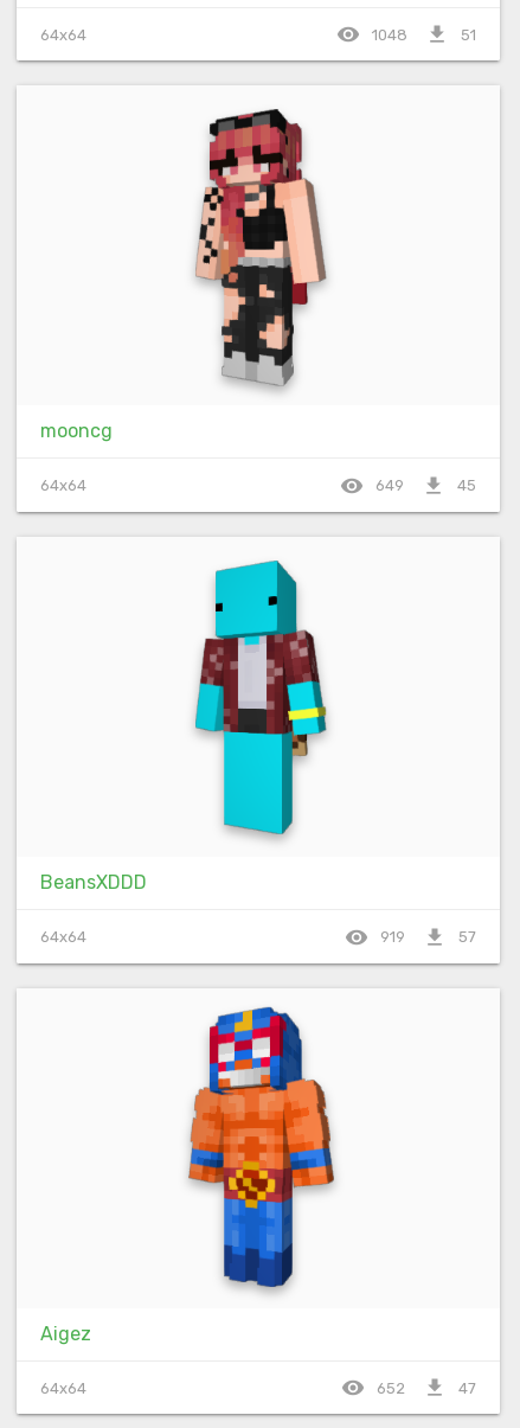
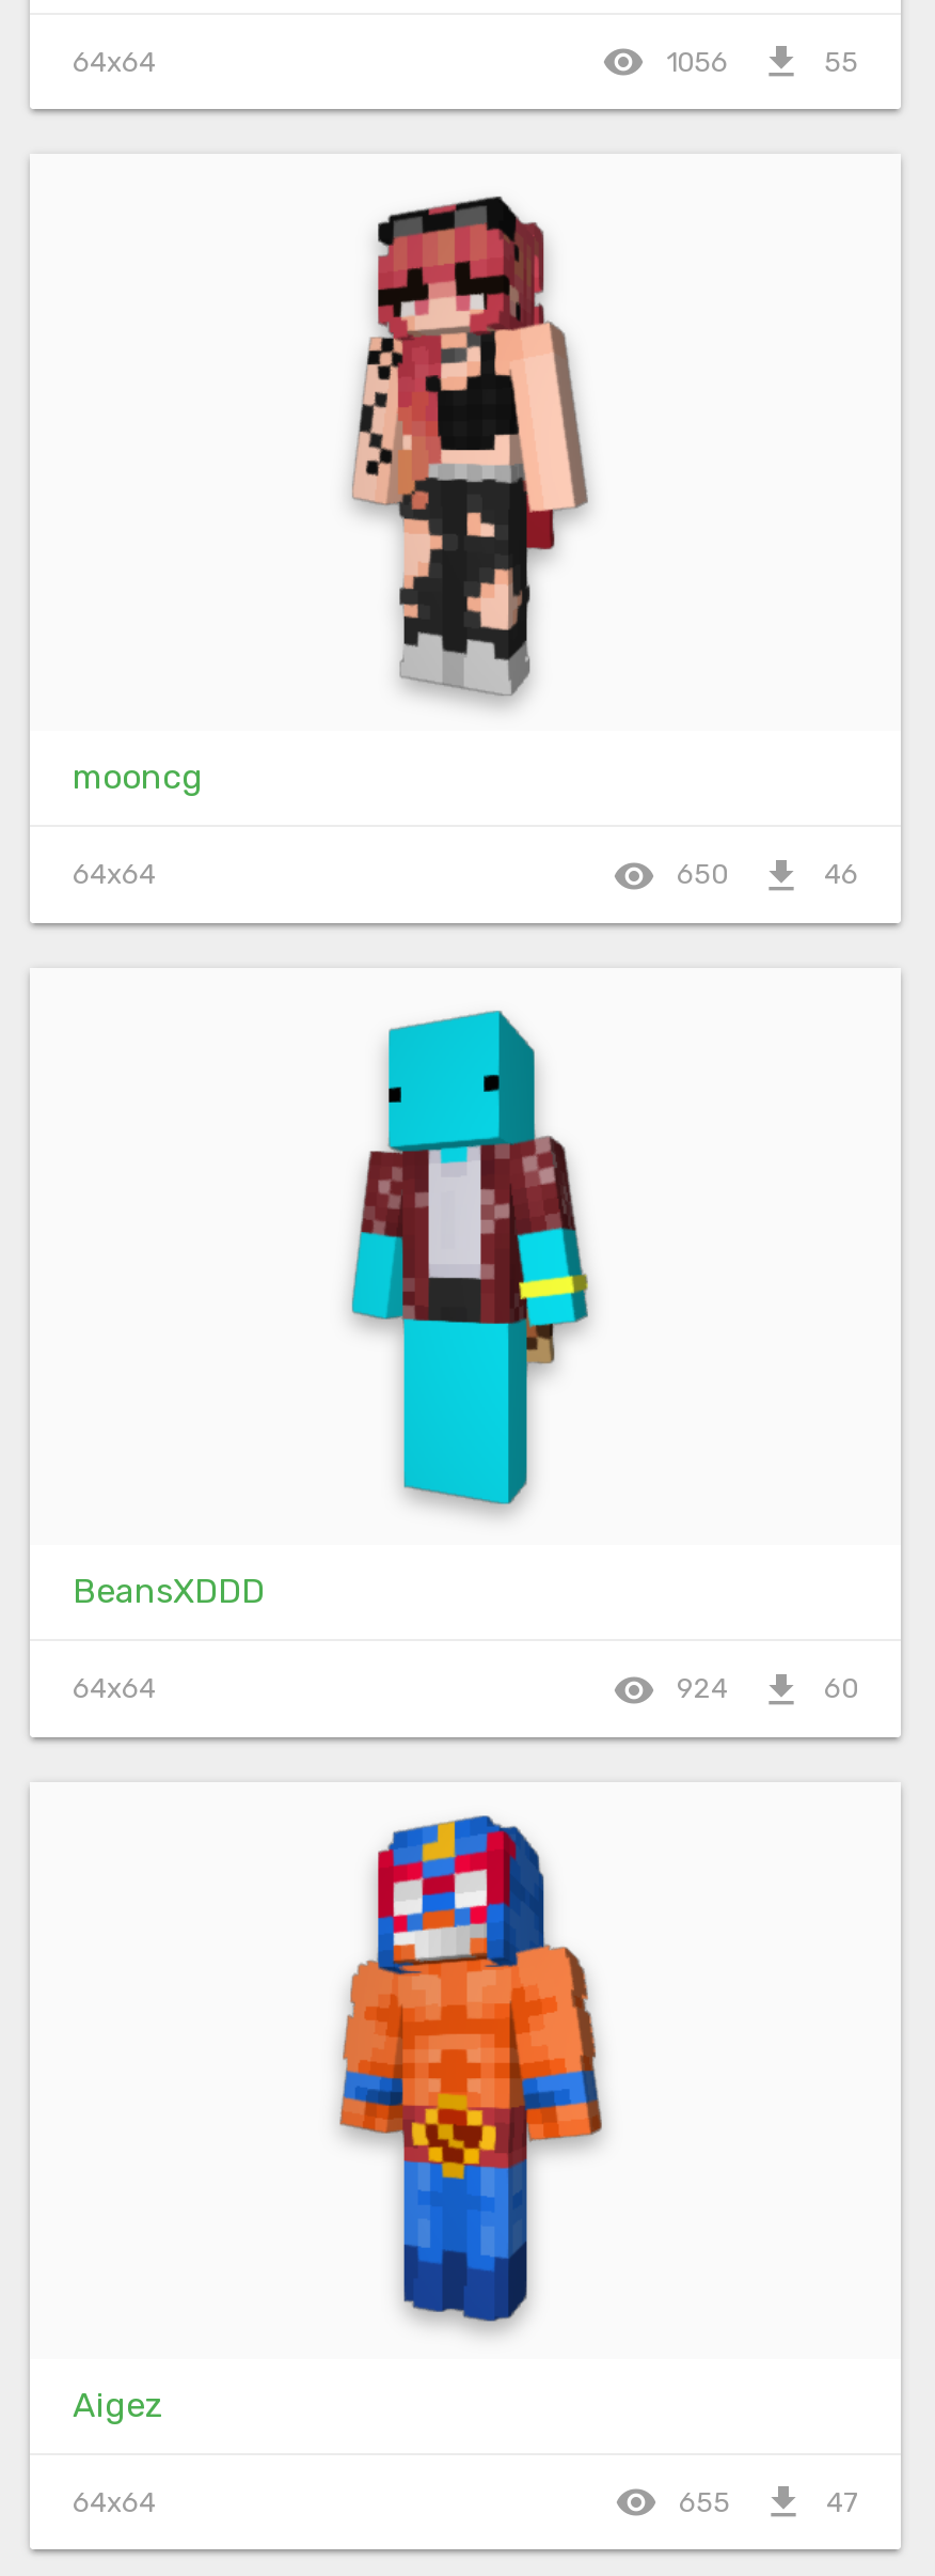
- 1048
+ 1056

- 51
+ 55

- 649
+ 650

- 45
+ 46

- 919
+ 924

- 57
+ 60

- 652
+ 655
